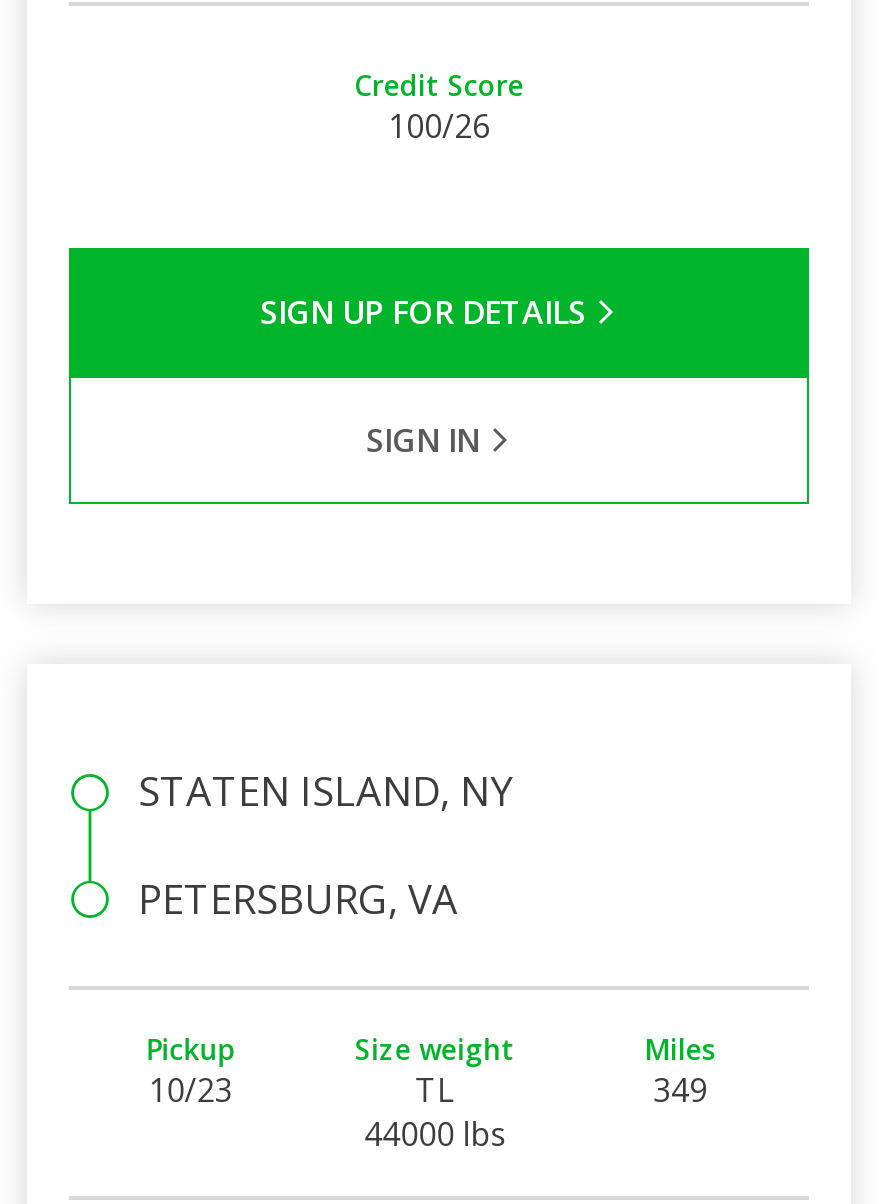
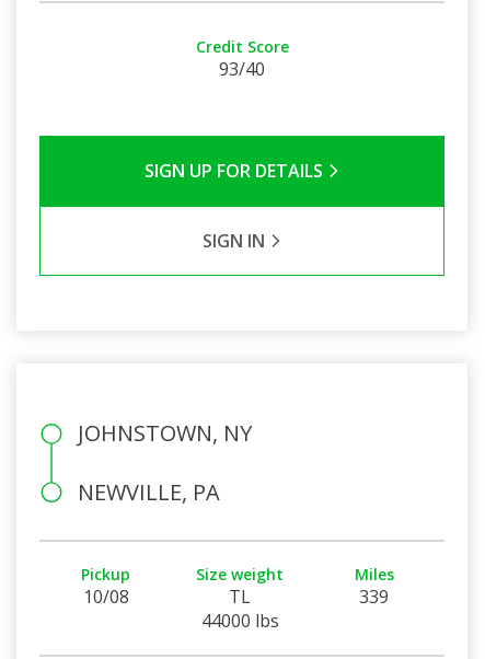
- 100/26
+ 93/40

- STATEN ISLAND, NY
+ JOHNSTOWN, NY

- PETERSBURG, VA
+ NEWVILLE, PA

- 10/23
+ 10/08

- 349
+ 339
